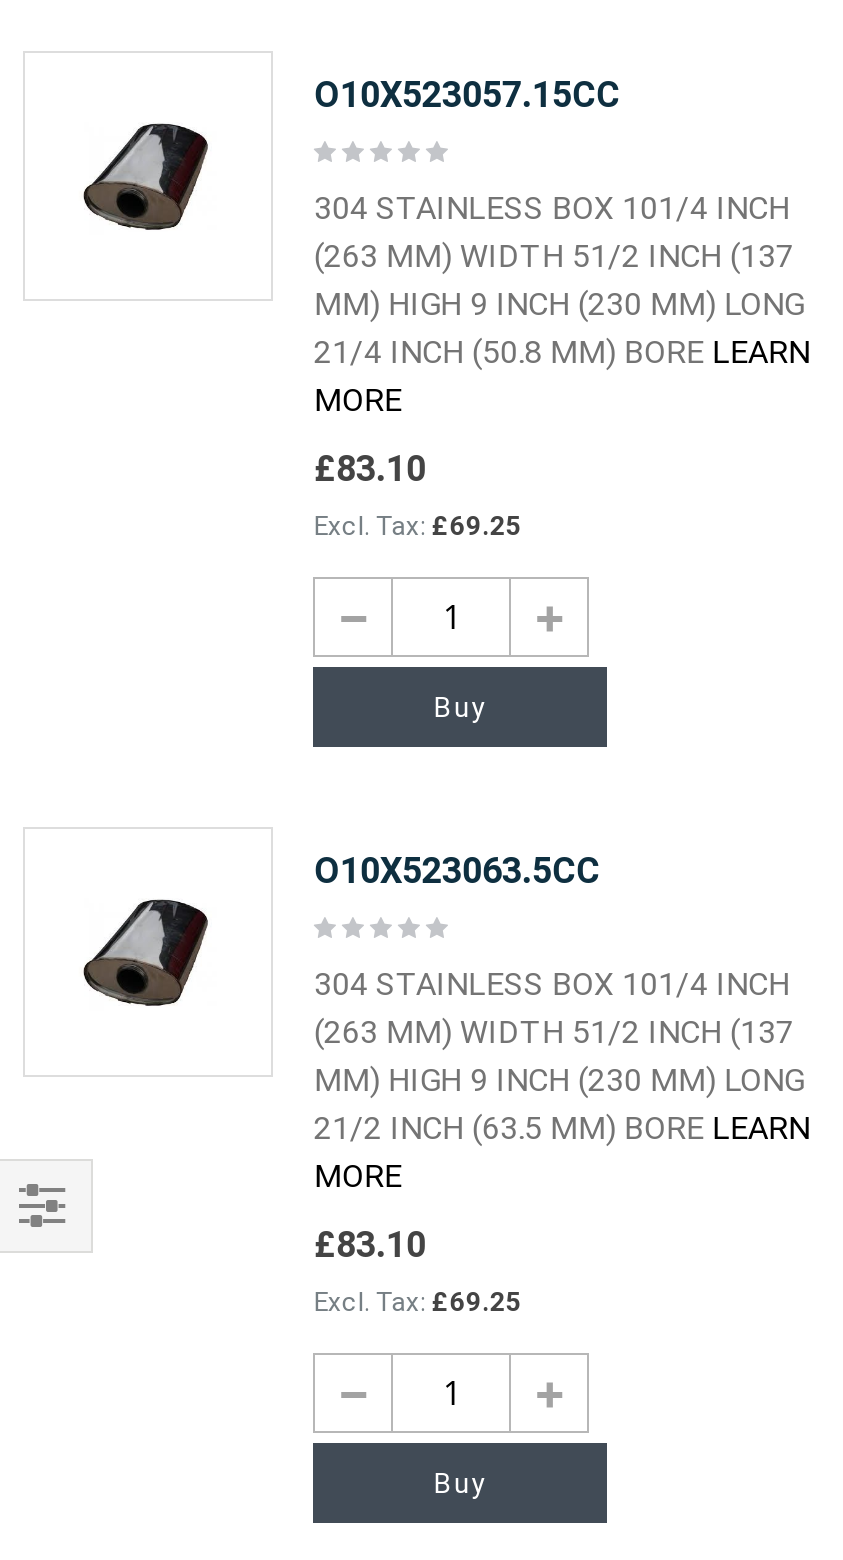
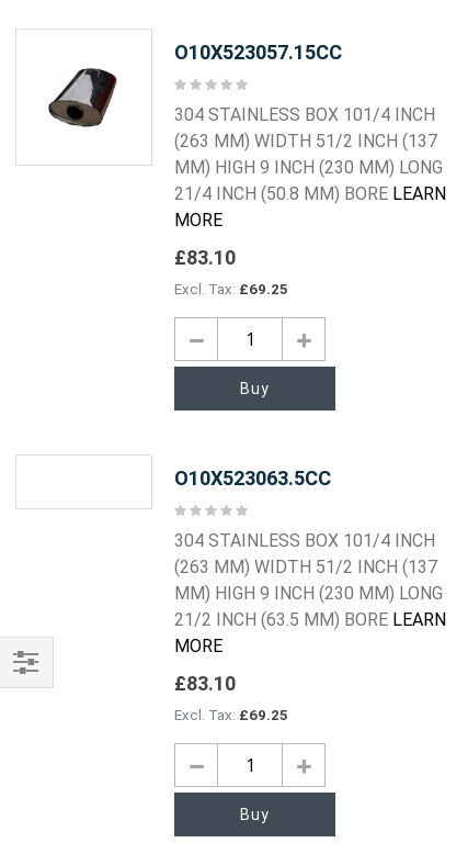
- [image]
